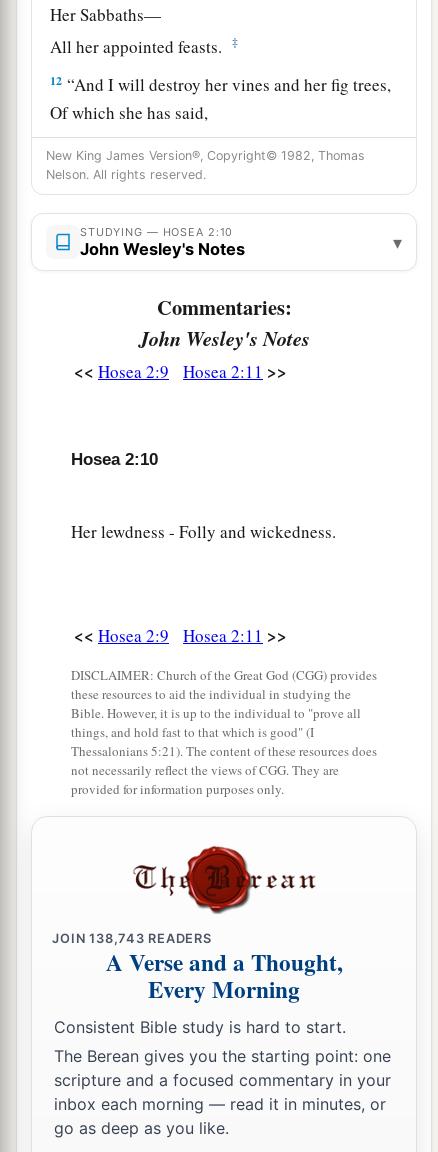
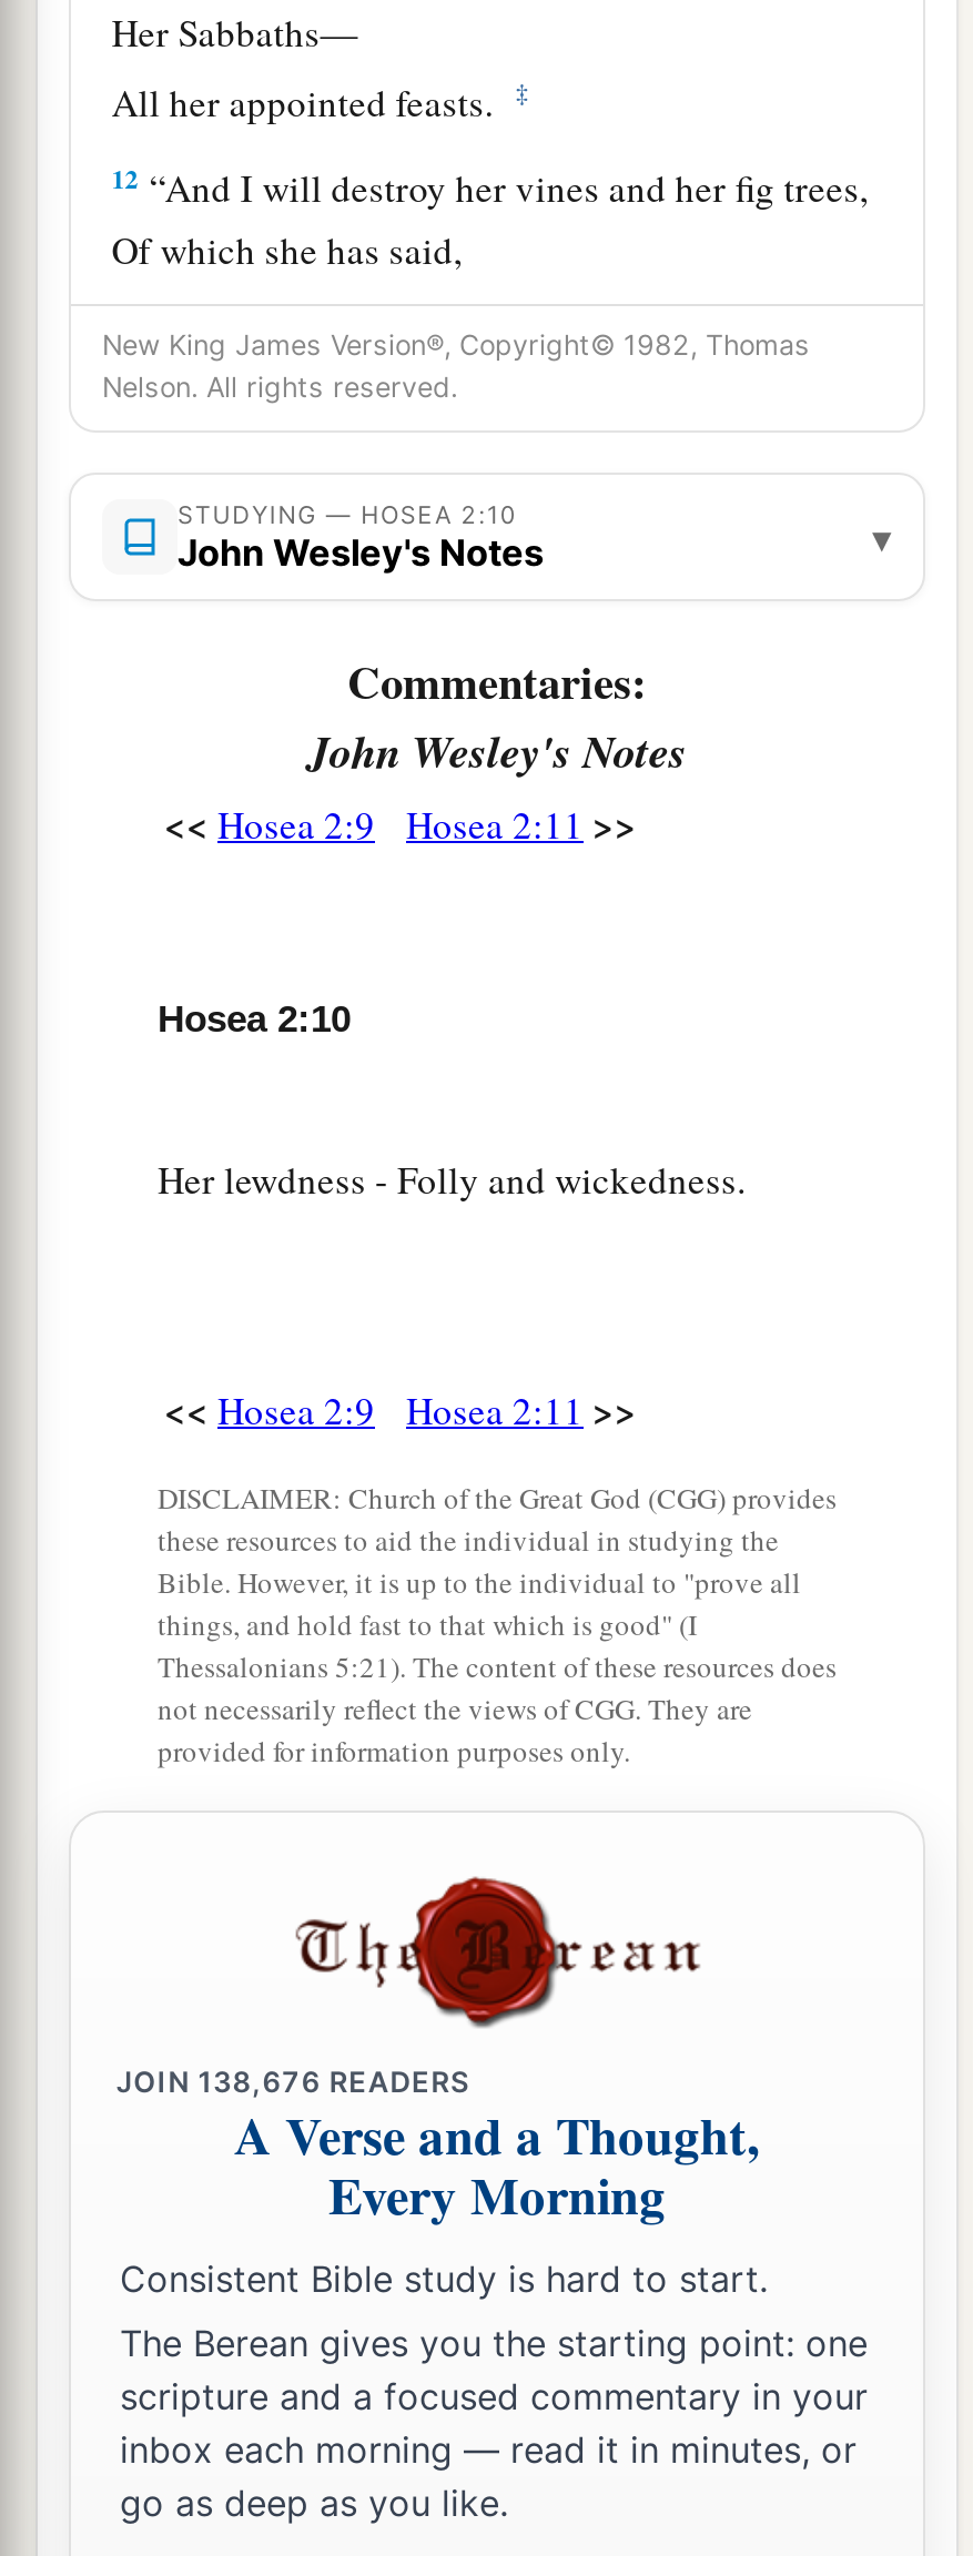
- JOIN 138,743 READERS
+ JOIN 138,676 READERS
